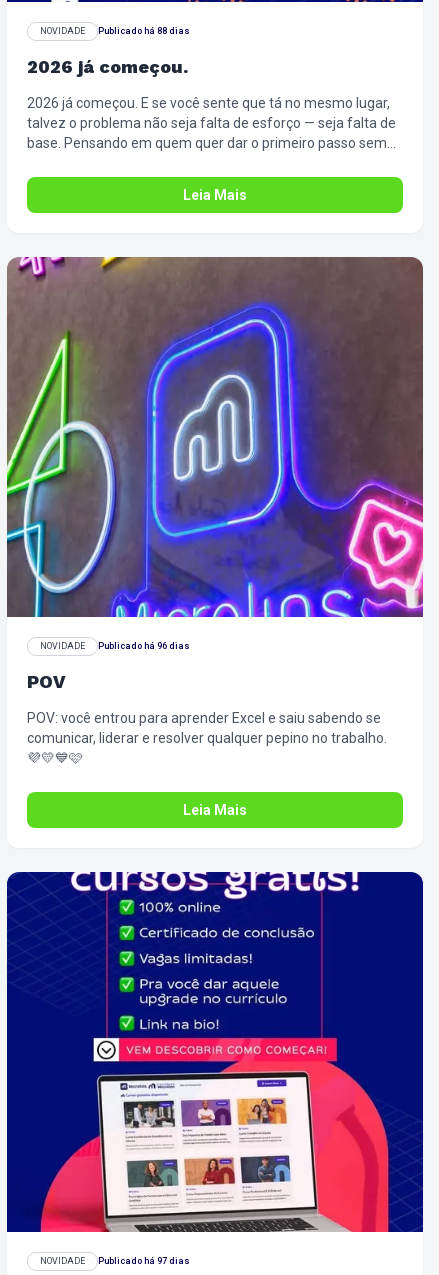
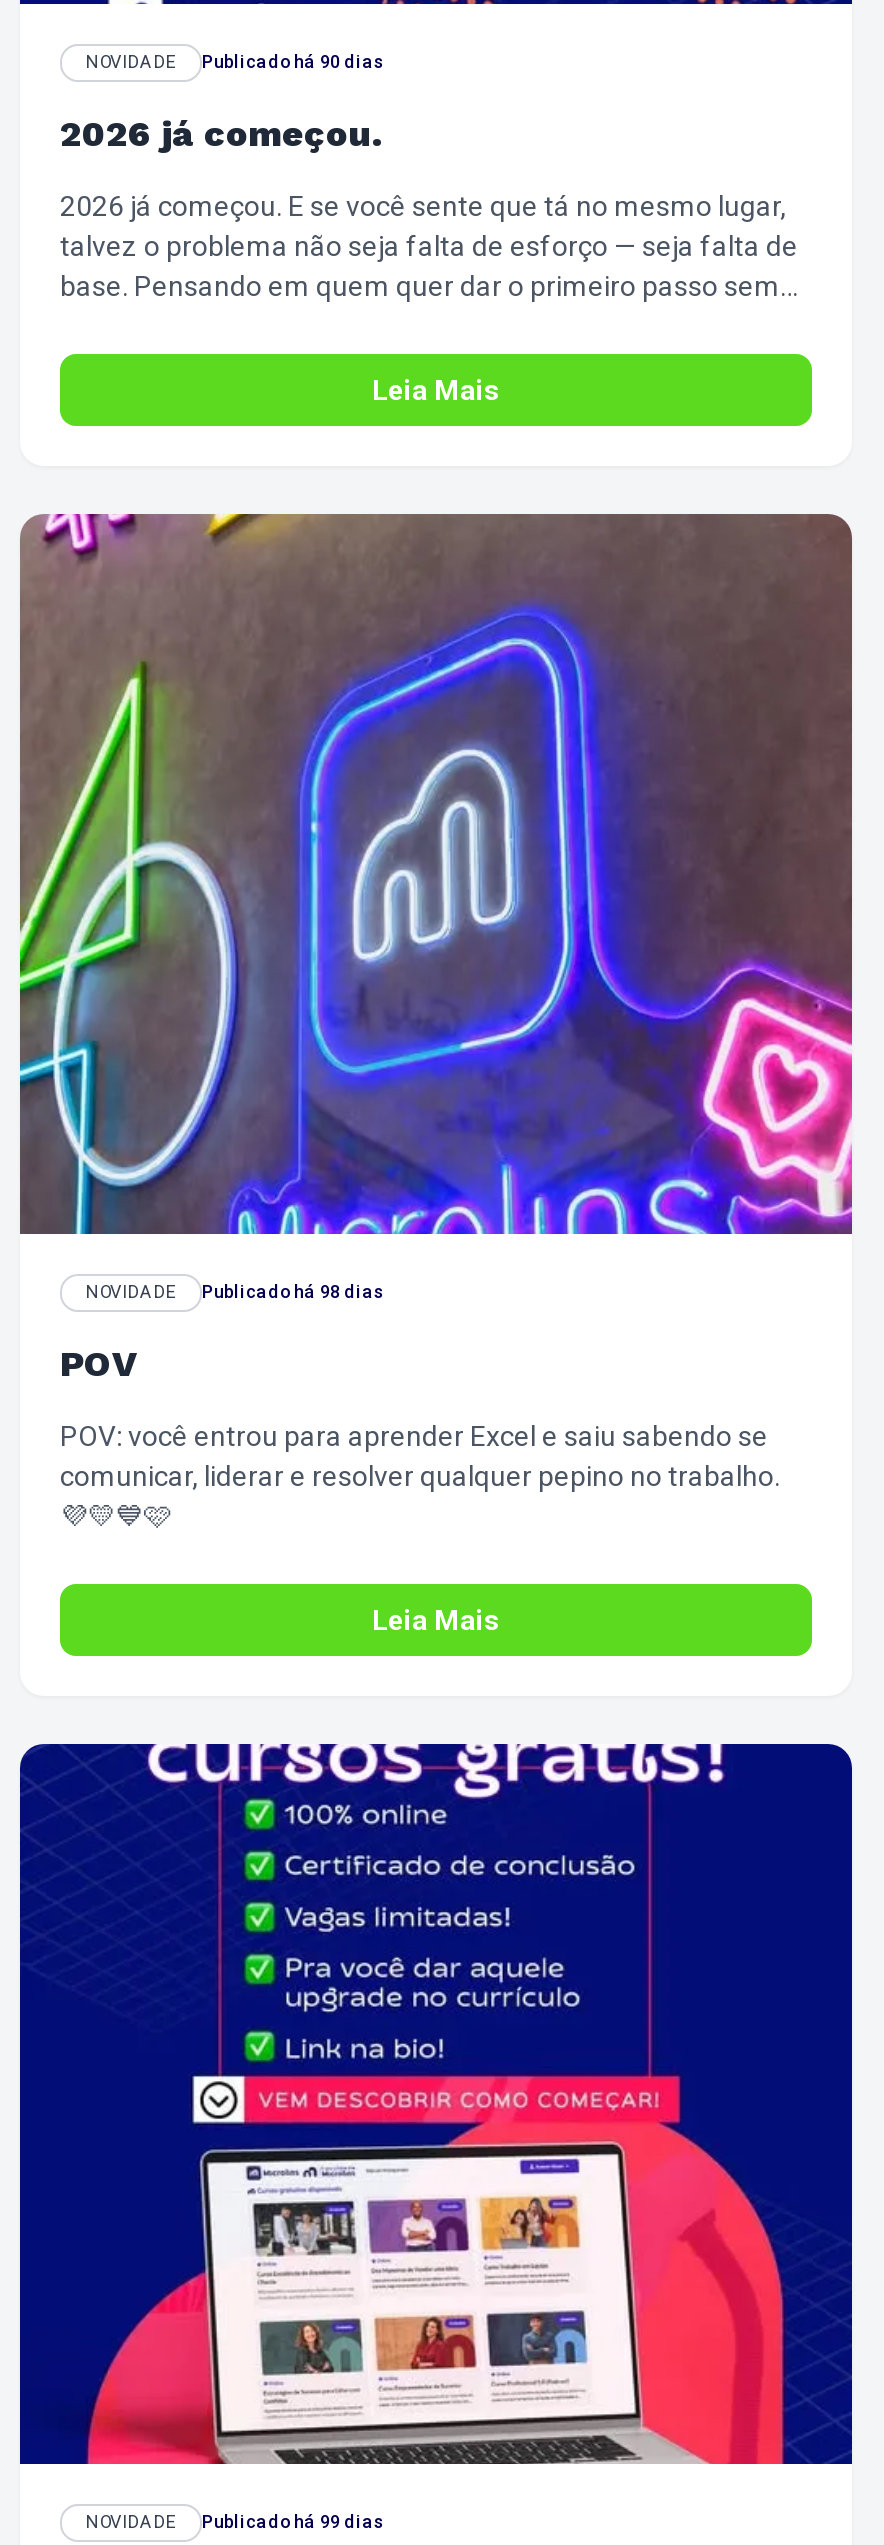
- Publicado há 88 dias
+ Publicado há 90 dias

- Publicado há 96 dias
+ Publicado há 98 dias

- Publicado há 97 dias
+ Publicado há 99 dias
